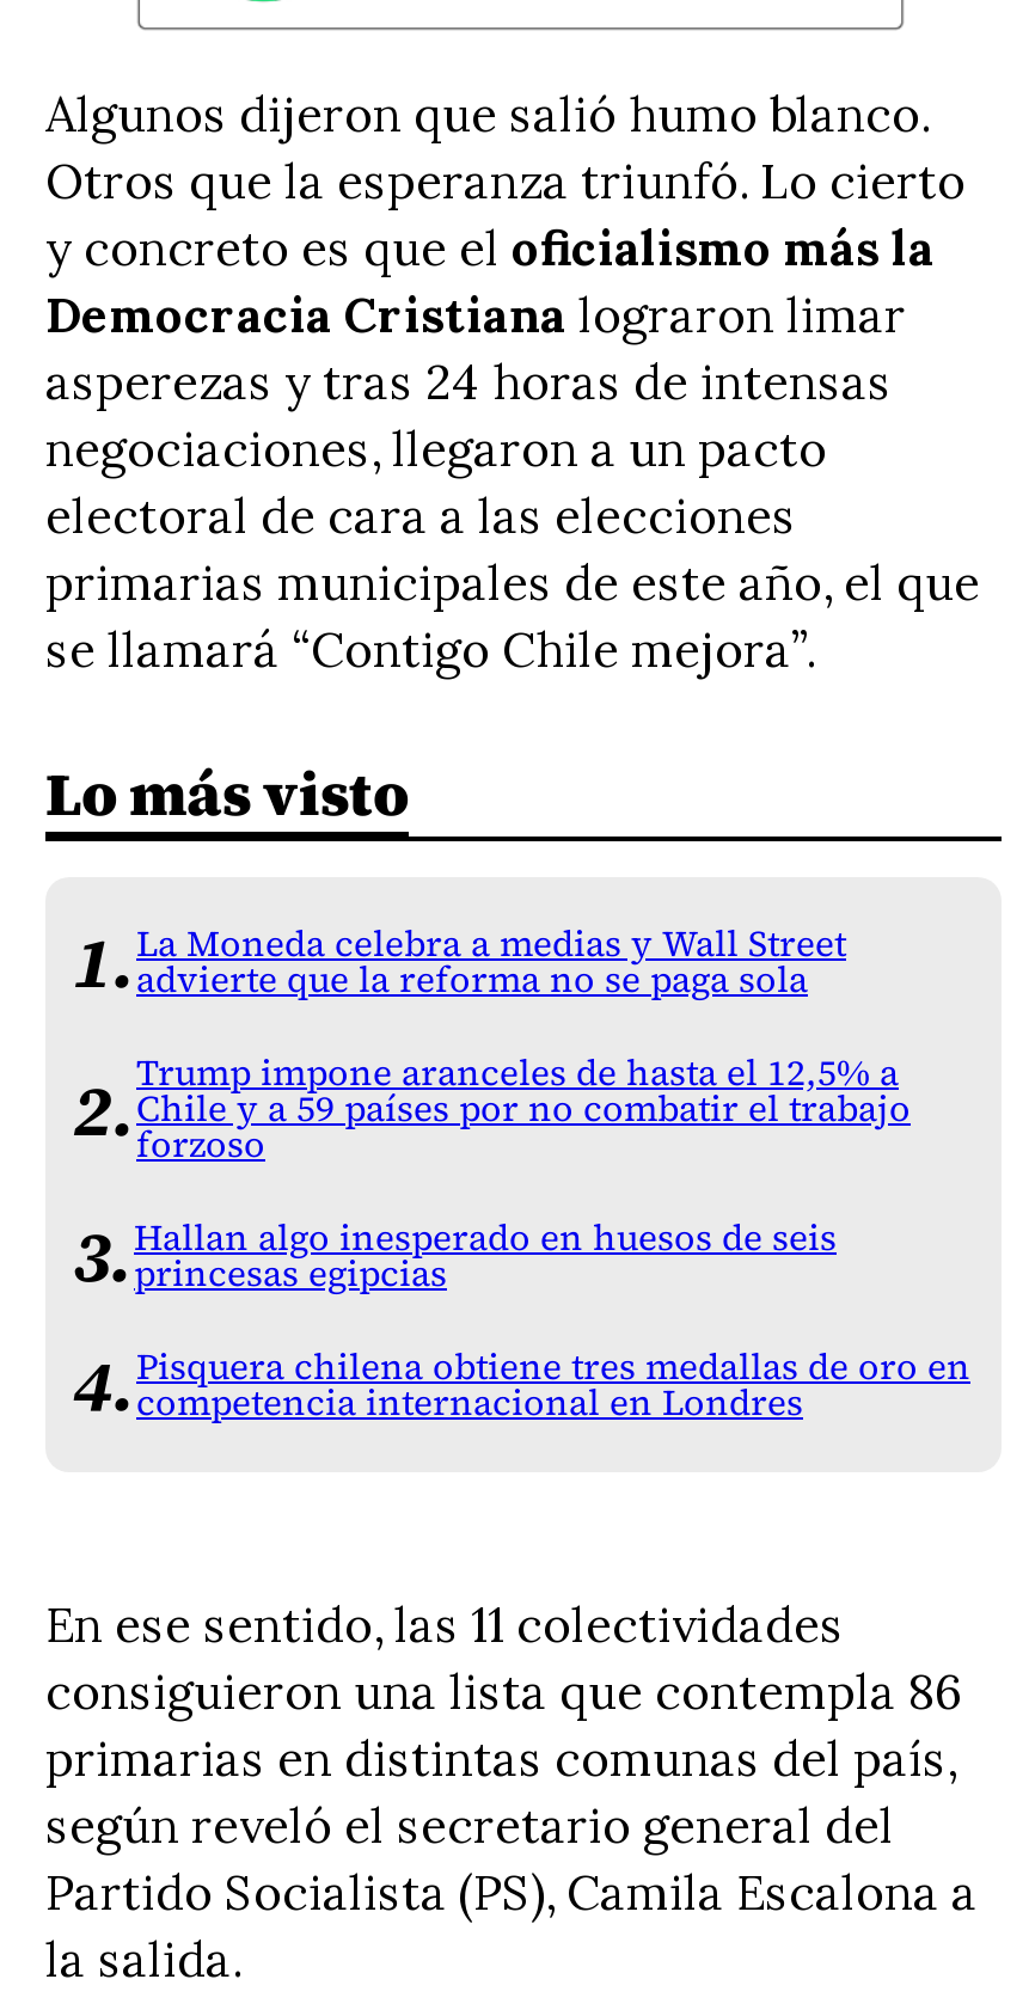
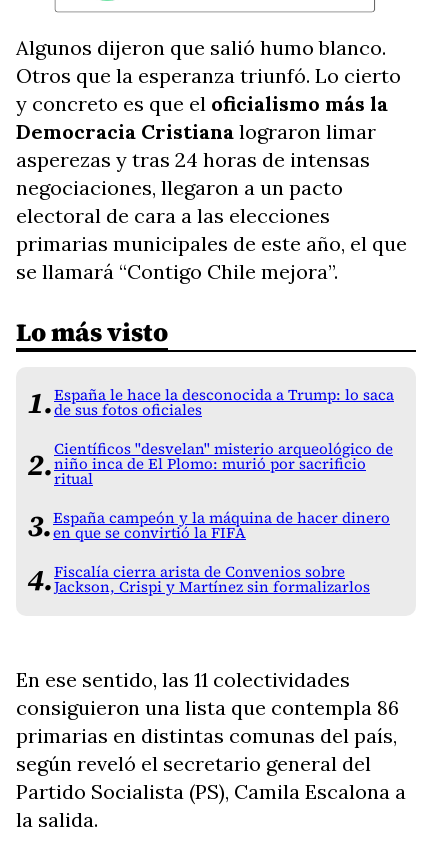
- La Moneda celebra a medias y Wall Street
- advierte que la reforma no se paga sola
+ España le hace la desconocida a Trump: lo saca
+ de sus fotos oficiales

- Trump impone aranceles de hasta el 12,5% a
- Chile y a 59 países por no combatir el trabajo
- forzoso
+ Científicos "desvelan" misterio arqueológico de
+ niño inca de El Plomo: murió por sacrificio
+ ritual

- Hallan algo inesperado en huesos de seis
- princesas egipcias
+ España campeón y la máquina de hacer dinero
+ en que se convirtió la FIFA

- Pisquera chilena obtiene tres medallas de oro en
- competencia internacional en Londres
+ Fiscalía cierra arista de Convenios sobre
+ Jackson, Crispi y Martínez sin formalizarlos
